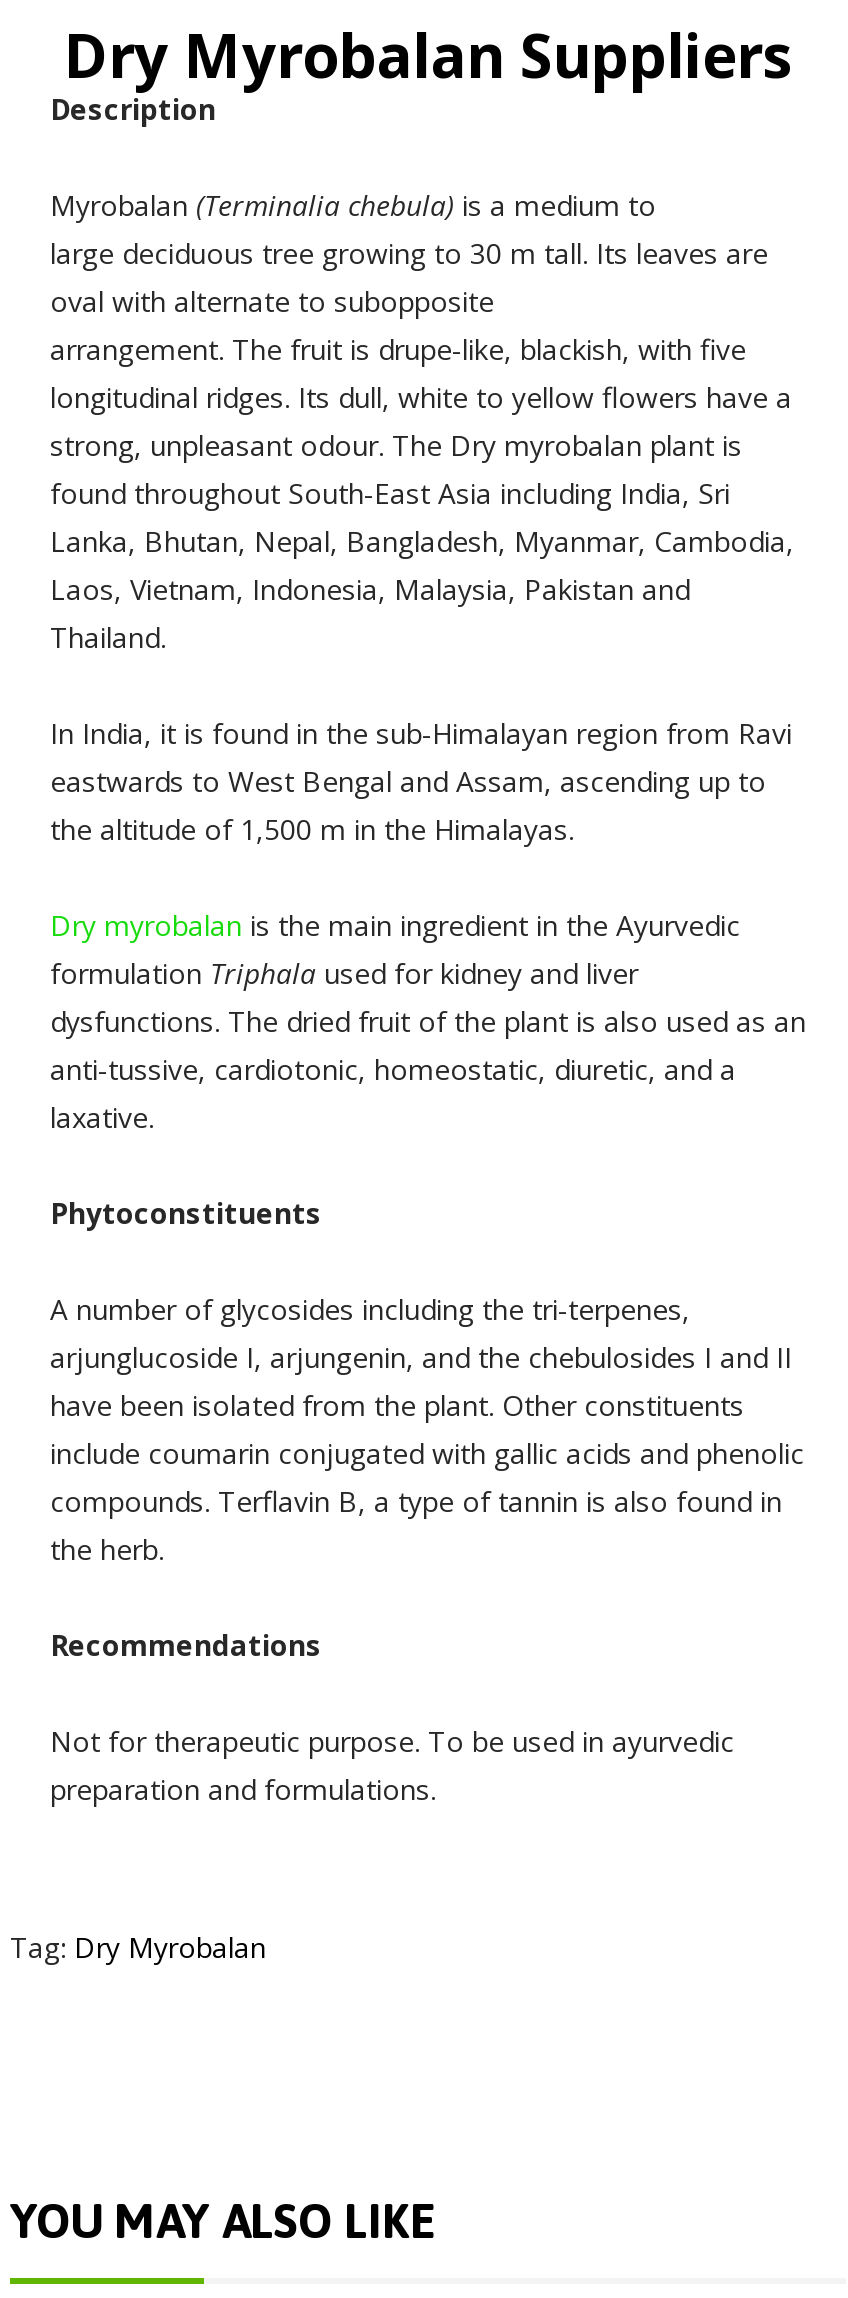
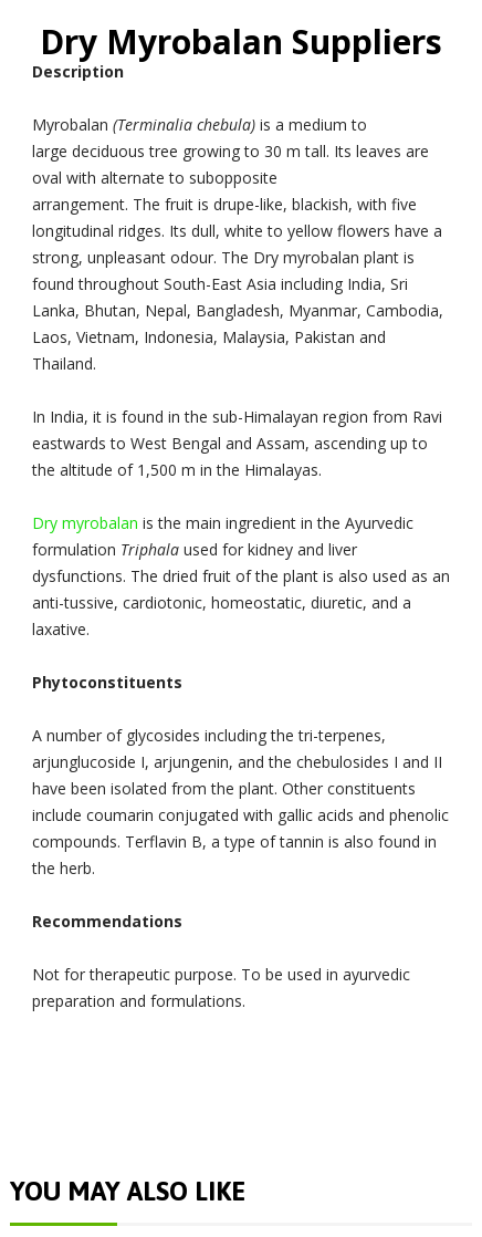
- Tag: Dry Myrobalan
